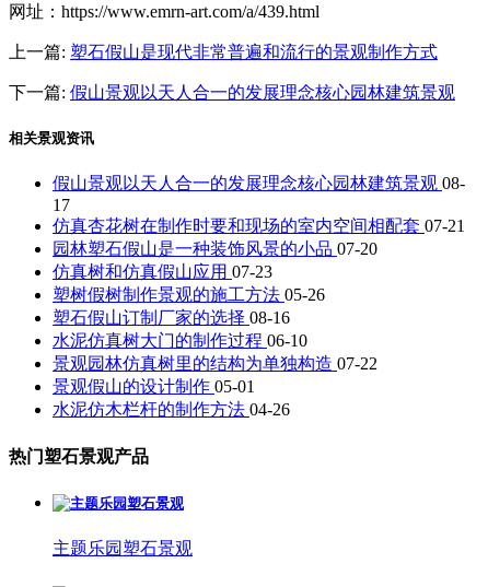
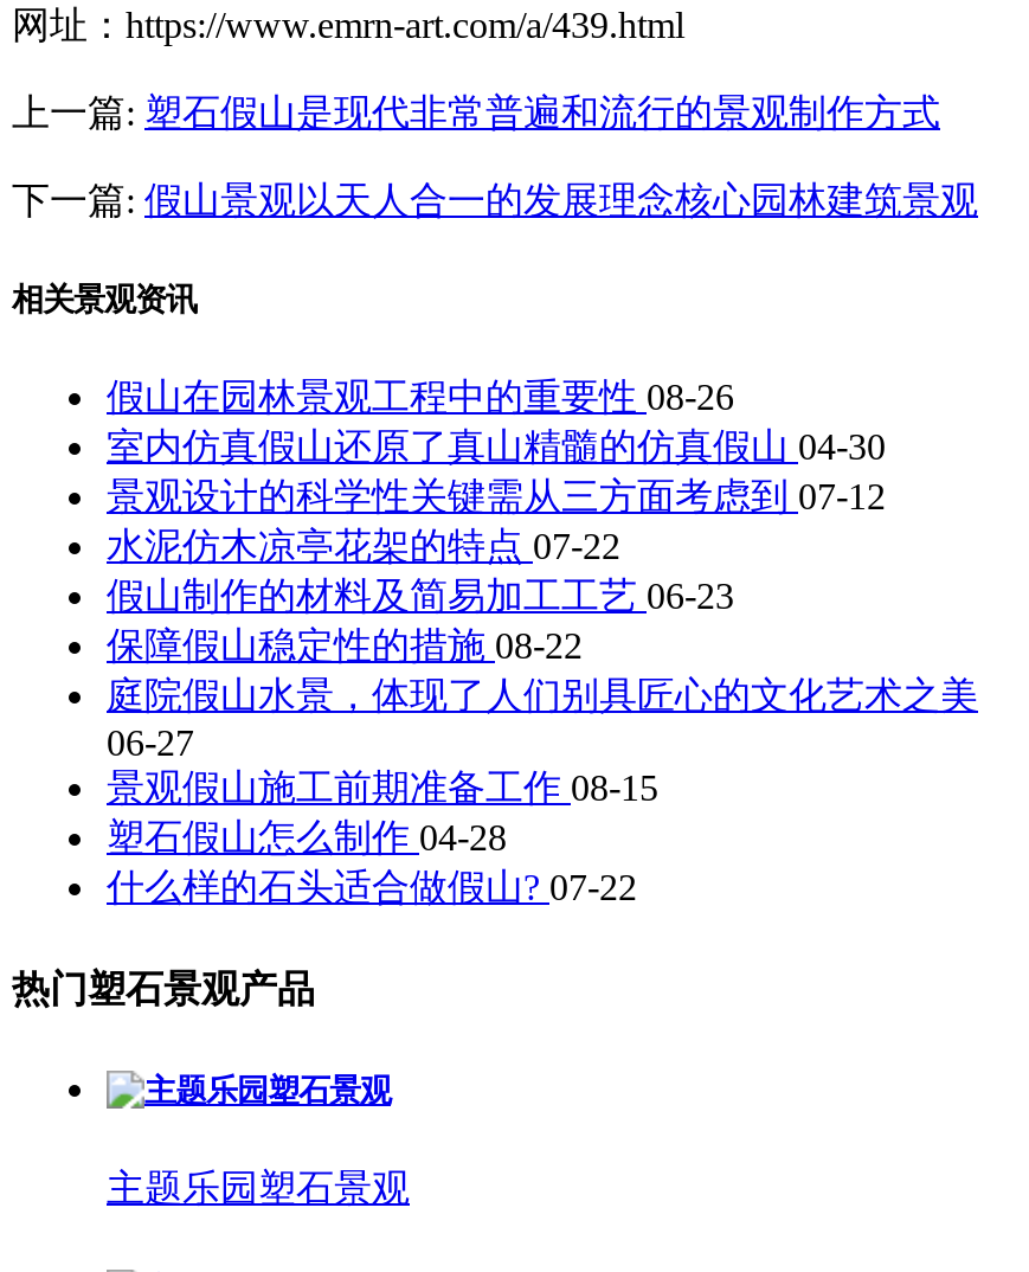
- 假山景观以天人合一的发展理念核心园林建筑景观08-
- 17
- 仿真杏花树在制作时要和现场的室内空间相配套07-21
- 园林塑石假山是一种装饰风景的小品07-20
- 仿真树和仿真假山应用07-23
- 塑树假树制作景观的施工方法05-26
- 塑石假山订制厂家的选择08-16
- 水泥仿真树大门的制作过程06-10
- 景观园林仿真树里的结构为单独构造07-22
- 景观假山的设计制作05-01
- 水泥仿木栏杆的制作方法04-26
+ 假山在园林景观工程中的重要性08-26
+ 室内仿真假山还原了真山精髓的仿真假山04-30
+ 景观设计的科学性关键需从三方面考虑到07-12
+ 水泥仿木凉亭花架的特点07-22
+ 假山制作的材料及简易加工工艺06-23
+ 保障假山稳定性的措施08-22
+ 庭院假山水景，体现了人们别具匠心的文化艺术之美
+ 06-27
+ 景观假山施工前期准备工作08-15
+ 塑石假山怎么制作04-28
+ 什么样的石头适合做假山? 07-22
